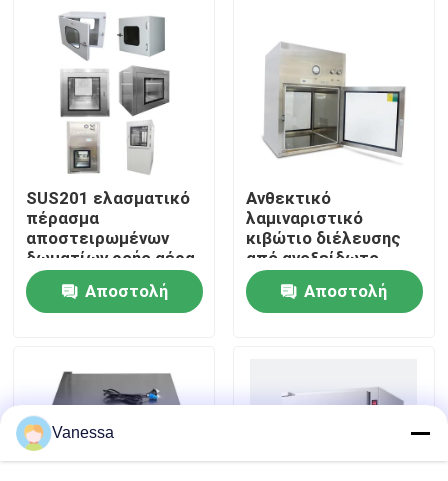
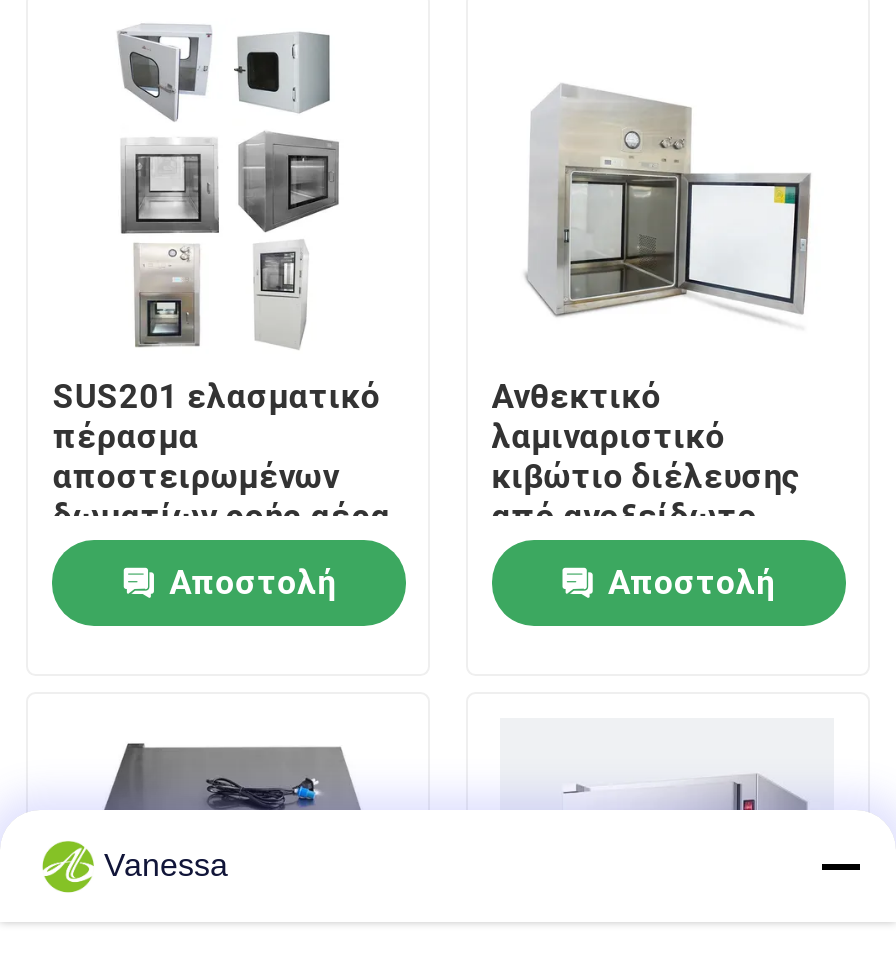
- [image]
+ [image]
